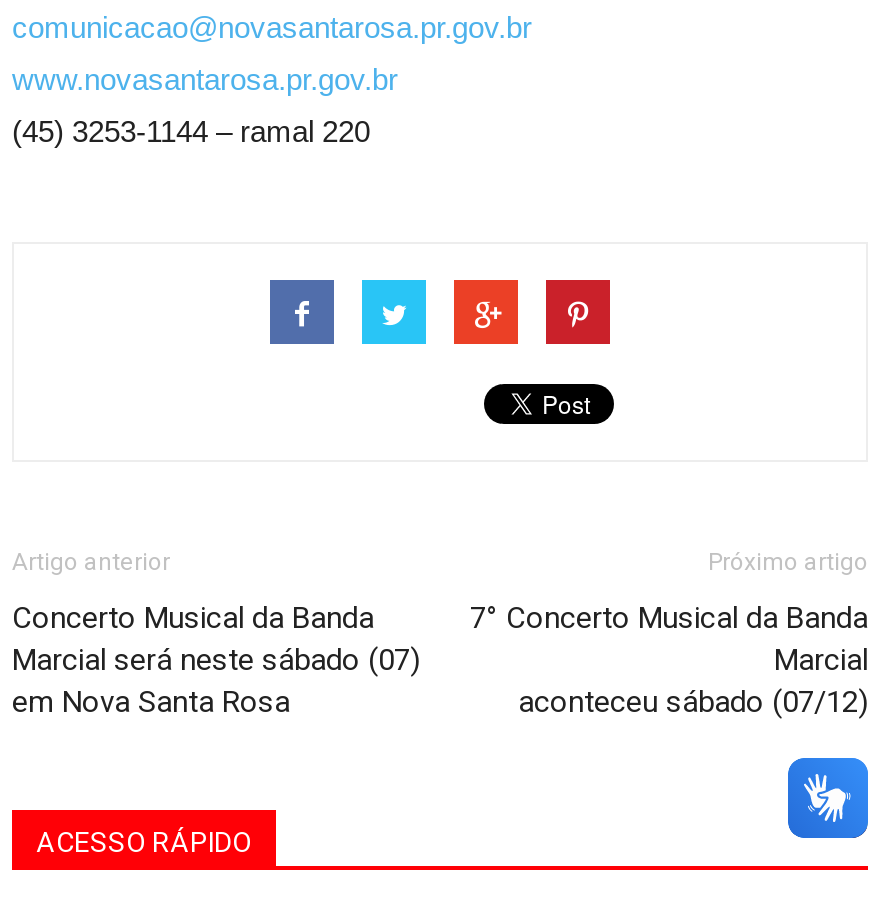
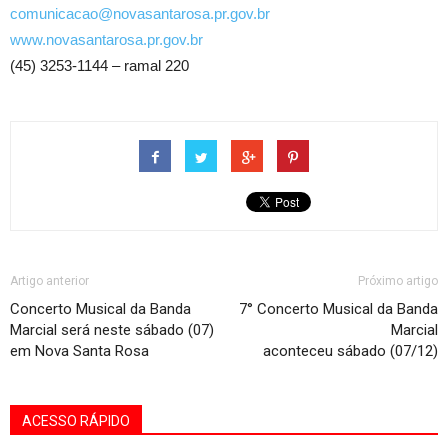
- [image]
